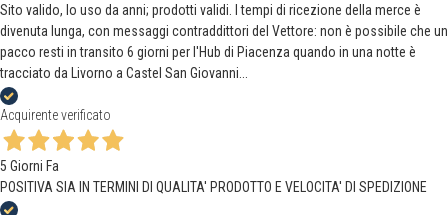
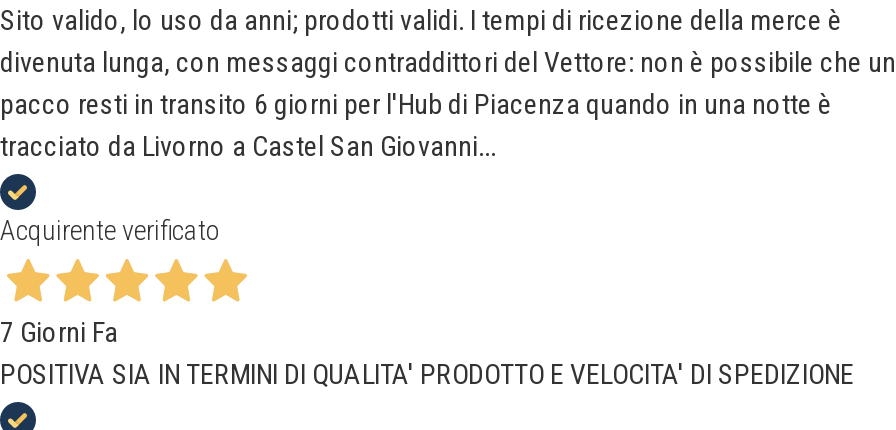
- 5 Giorni Fa
+ 7 Giorni Fa
